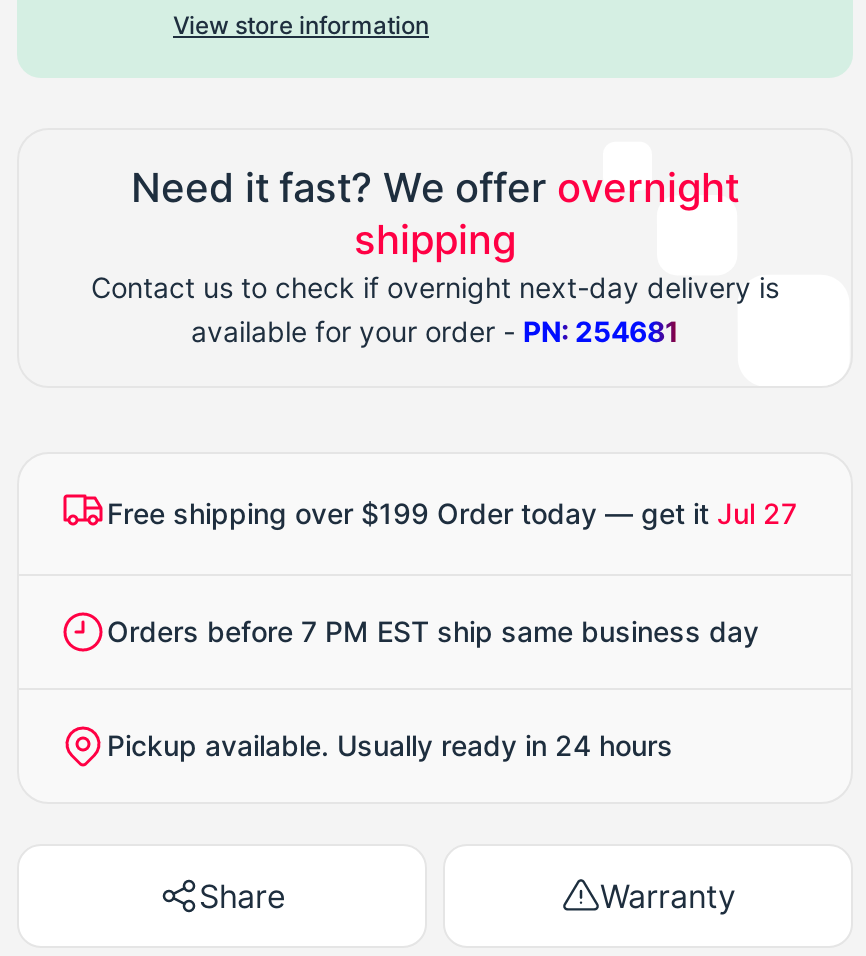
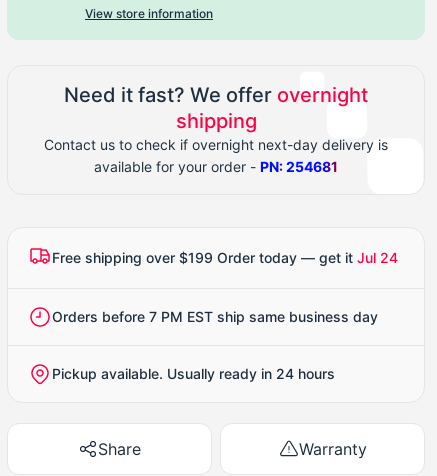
- Free shipping over $199 Order today — get it Jul 27
+ Free shipping over $199 Order today — get it Jul 24
